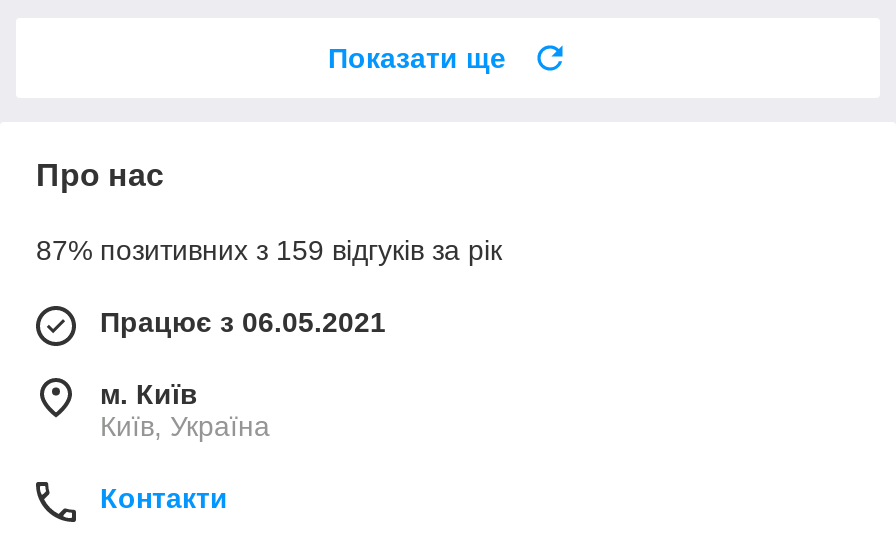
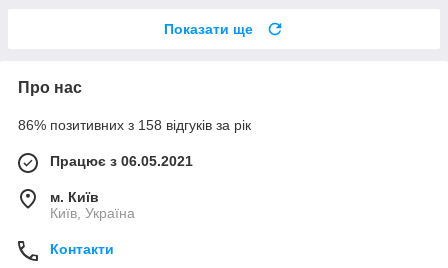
- 87% позитивних з 159 відгуків за рік
+ 86% позитивних з 158 відгуків за рік
